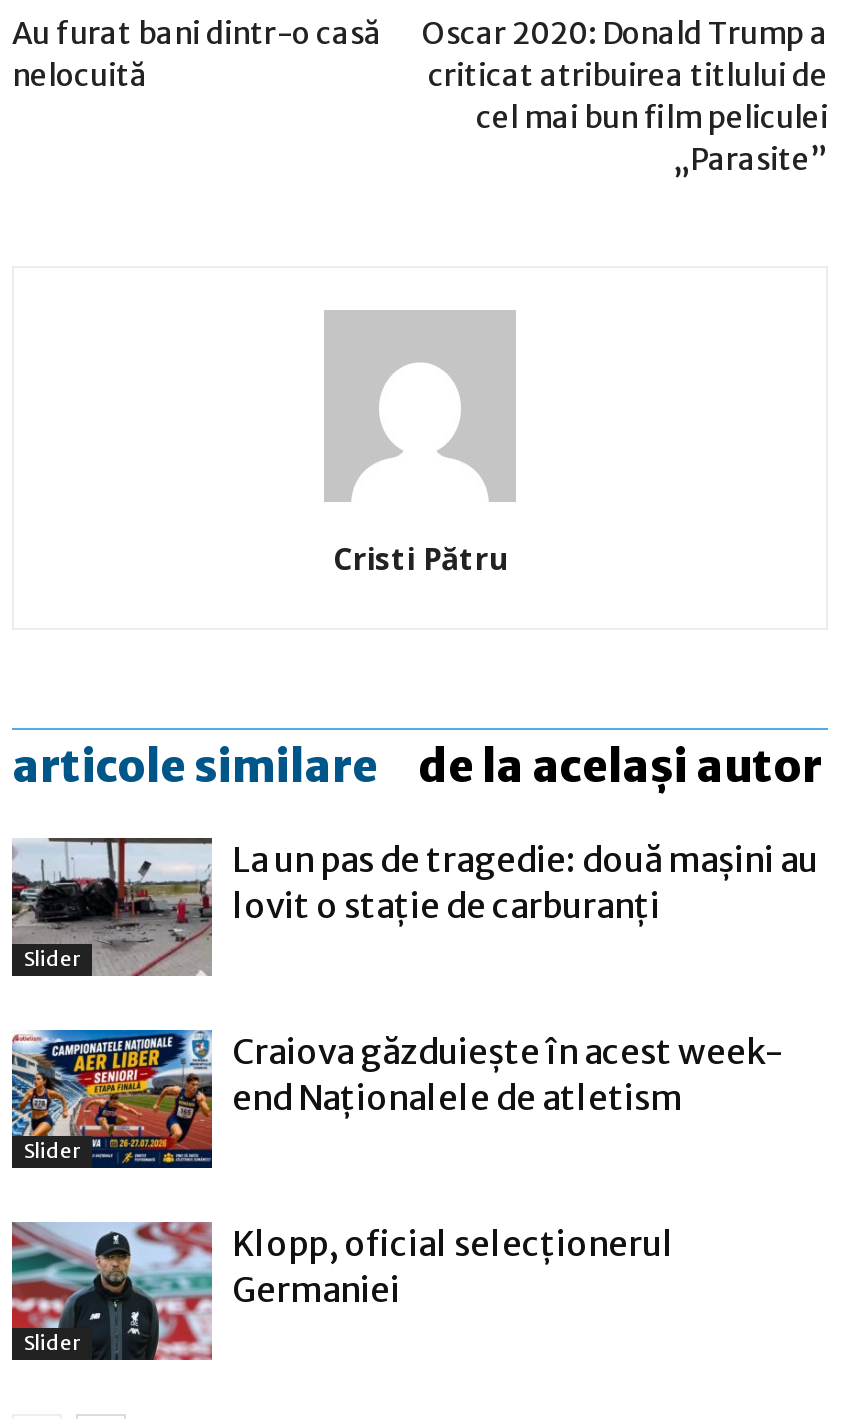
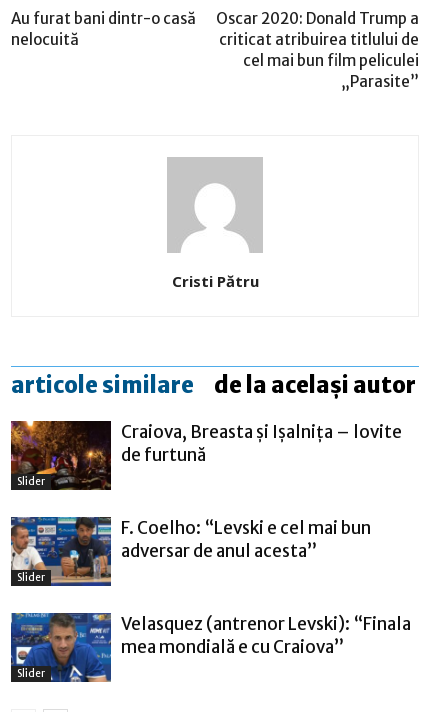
- [image]
- La un pas de tragedie: două mașini au
- lovit o stație de carburanți
+ [image]
+ Craiova, Breasta și Ișalnița – lovite
+ de furtună

- [image]
- Craiova găzduieşte în acest week-
- end Naţionalele de atletism
+ [image]
+ F. Coelho: “Levski e cel mai bun
+ adversar de anul acesta”

- [image]
- Klopp, oficial selecţionerul
- Germaniei
+ [image]
+ Velasquez (antrenor Levski): “Finala
+ mea mondială e cu Craiova”
